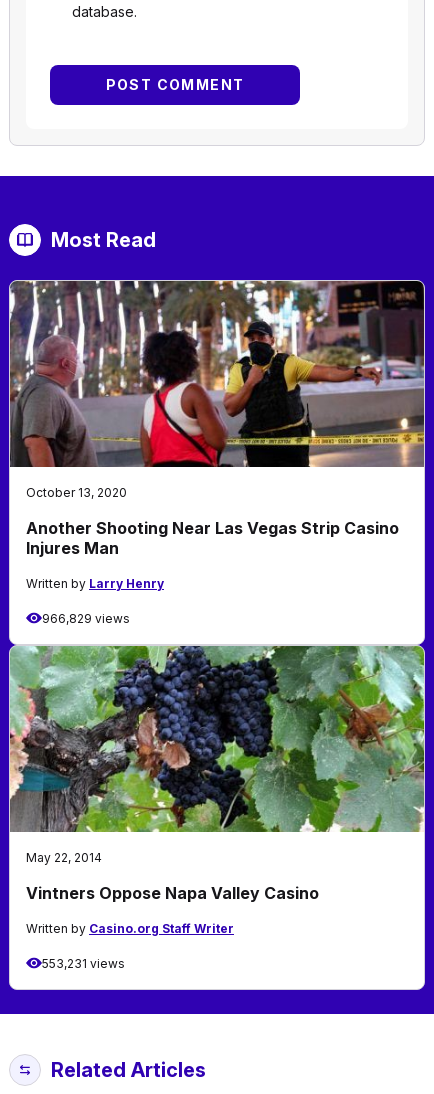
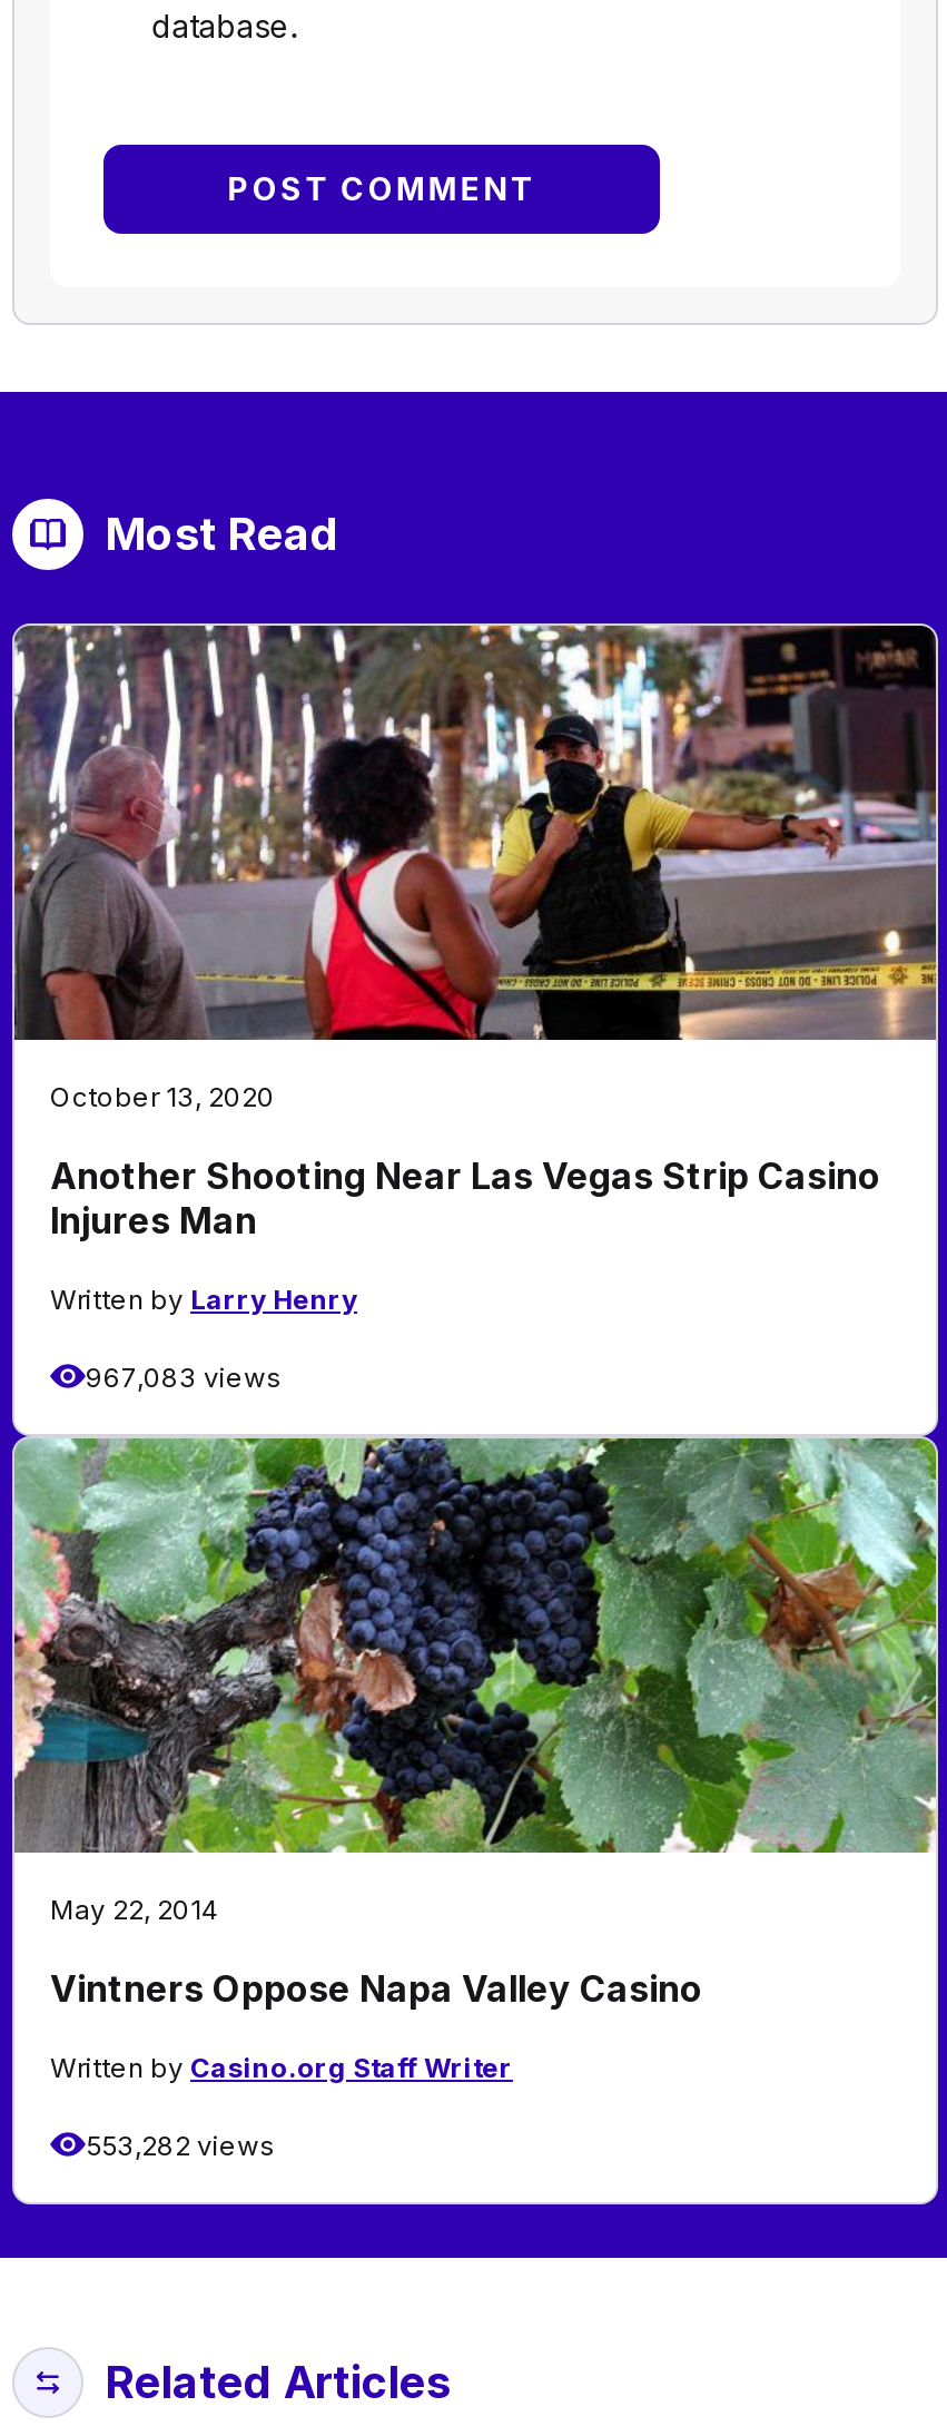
- 966,829 views
+ 967,083 views

- 553,231 views
+ 553,282 views
